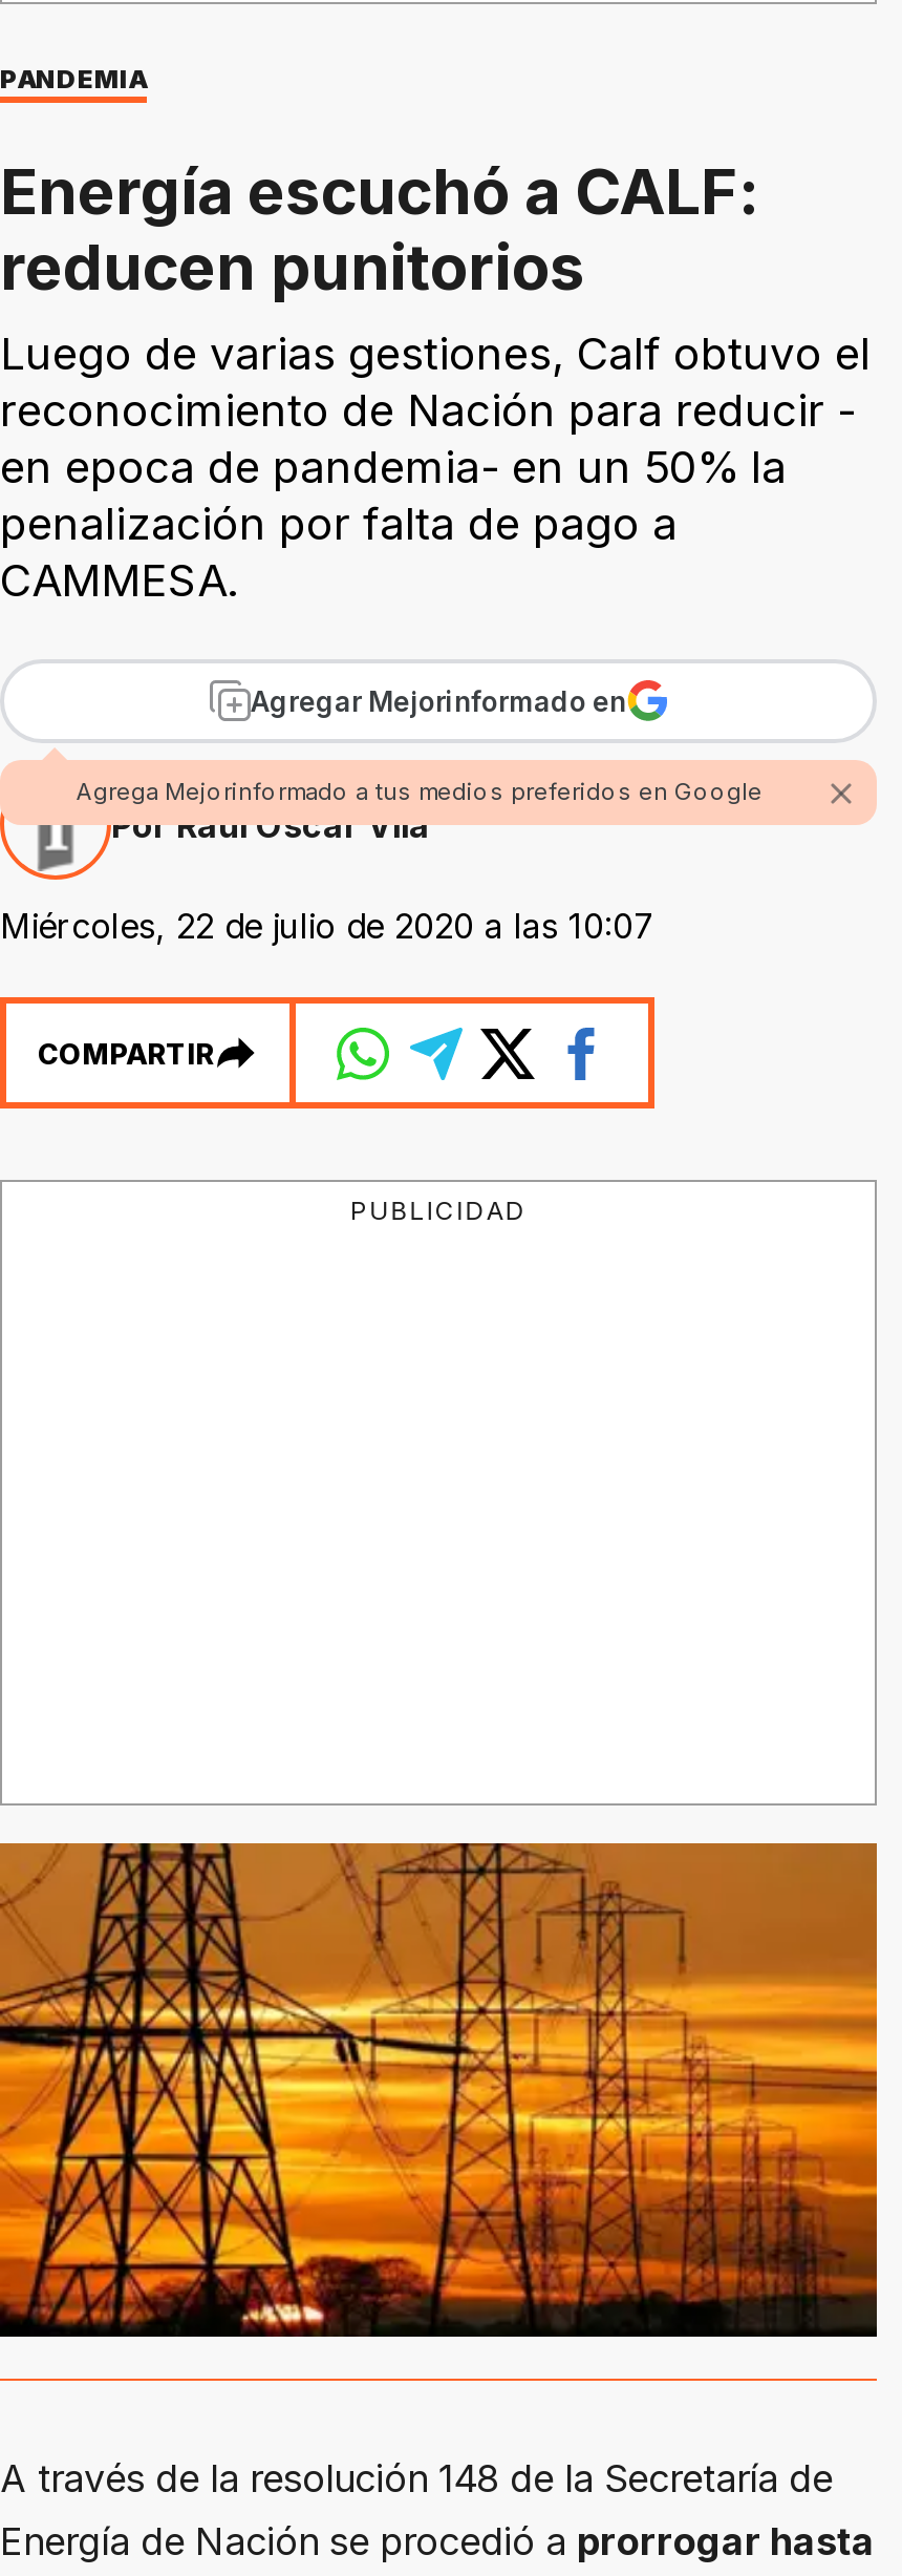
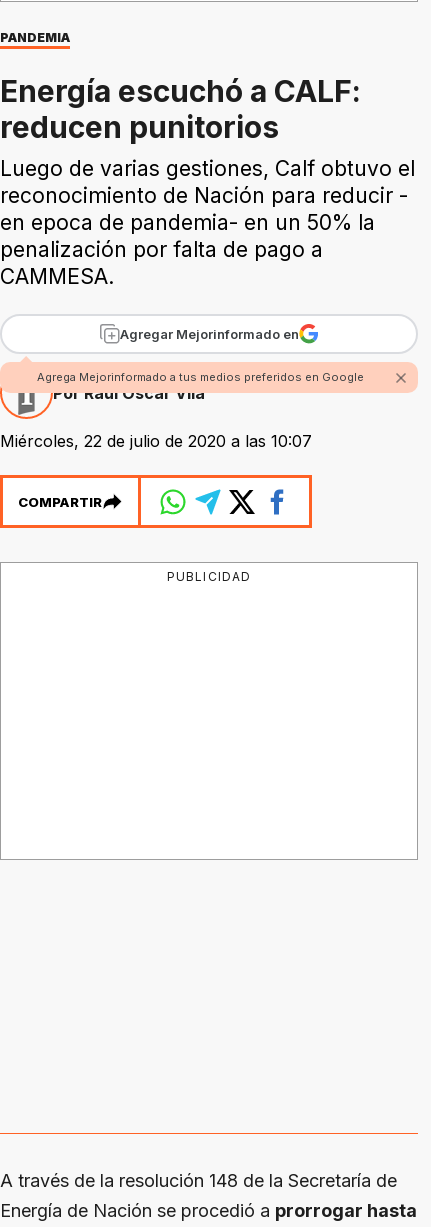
- [image]
